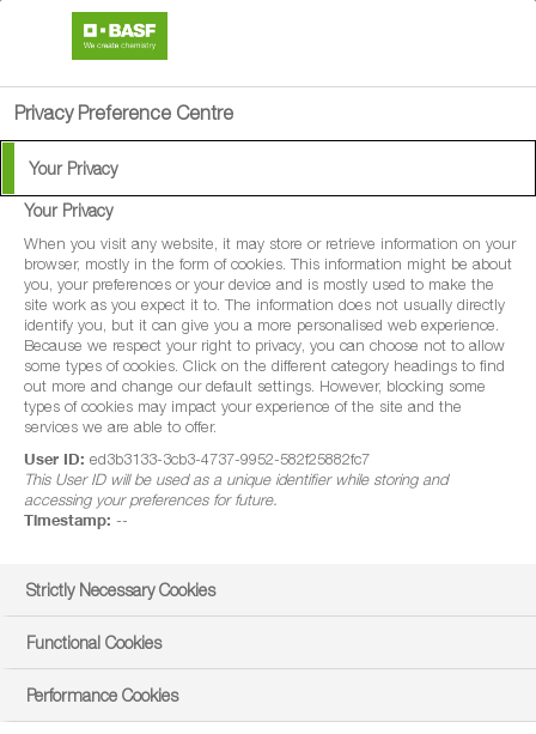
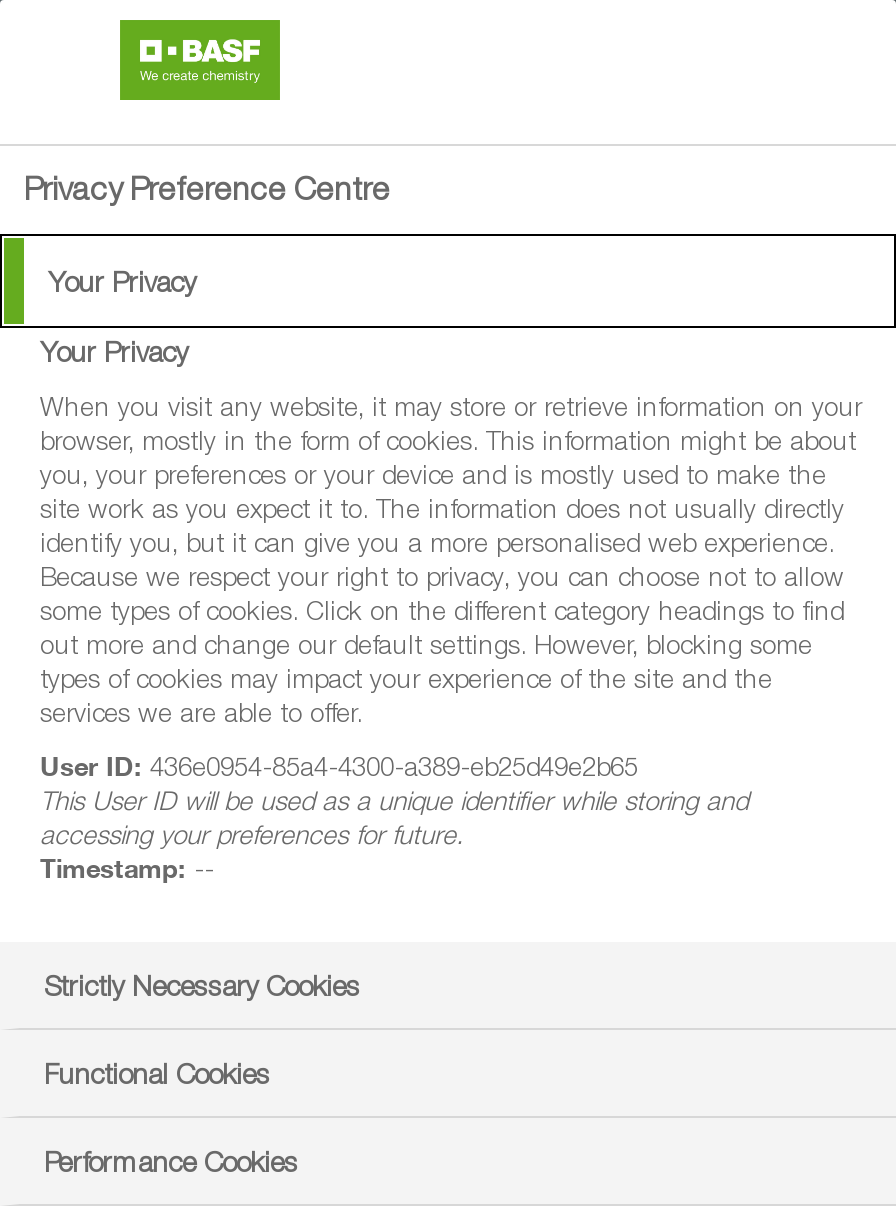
- User ID: ed3b3133-3cb3-4737-9952-582f25882fc7
+ User ID: 436e0954-85a4-4300-a389-eb25d49e2b65
